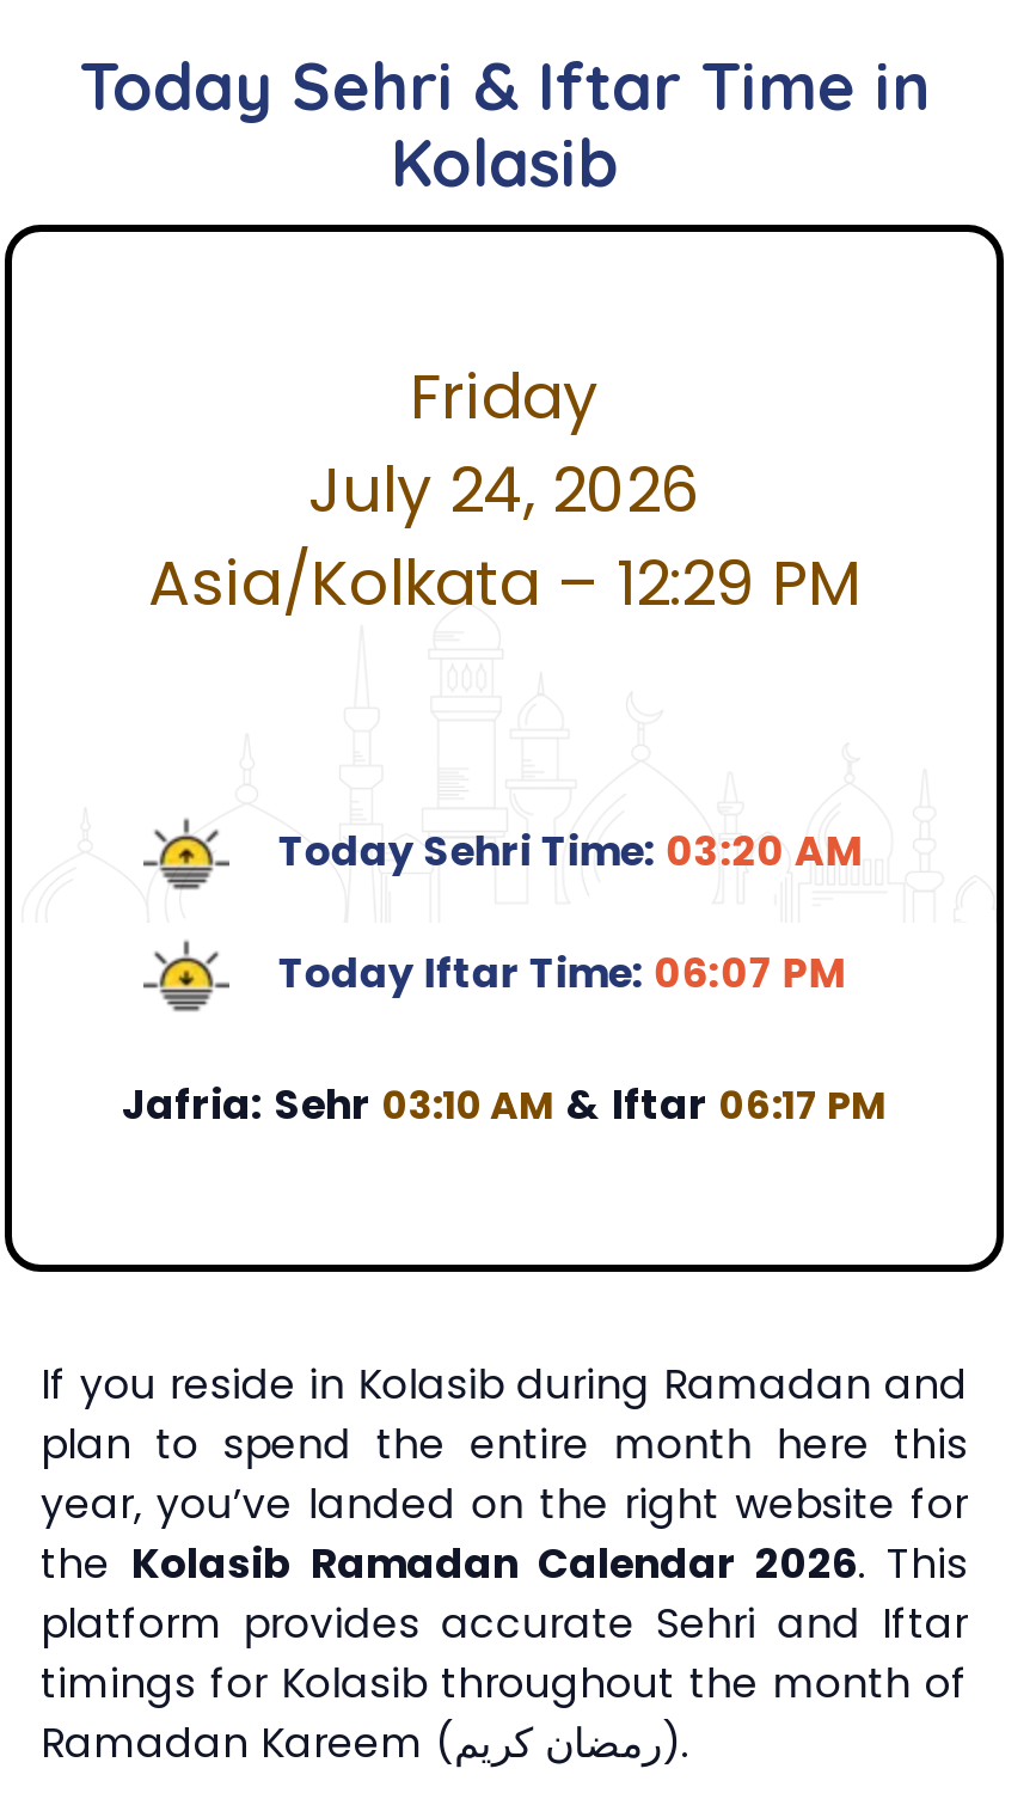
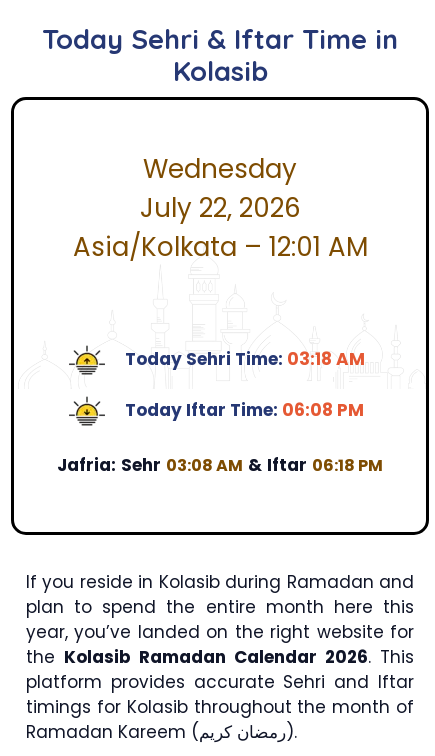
- Friday
- July 24, 2026
- Asia/Kolkata – 12:29 PM
+ Wednesday
+ July 22, 2026
+ Asia/Kolkata – 12:01 AM

- Today Sehri Time: 03:20 AM
+ Today Sehri Time: 03:18 AM

- Today Iftar Time: 06:07 PM
+ Today Iftar Time: 06:08 PM

- Jafria: Sehr 03:10 AM & Iftar 06:17 PM
+ Jafria: Sehr 03:08 AM & Iftar 06:18 PM
